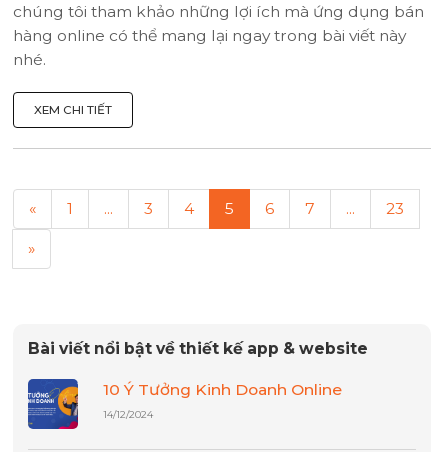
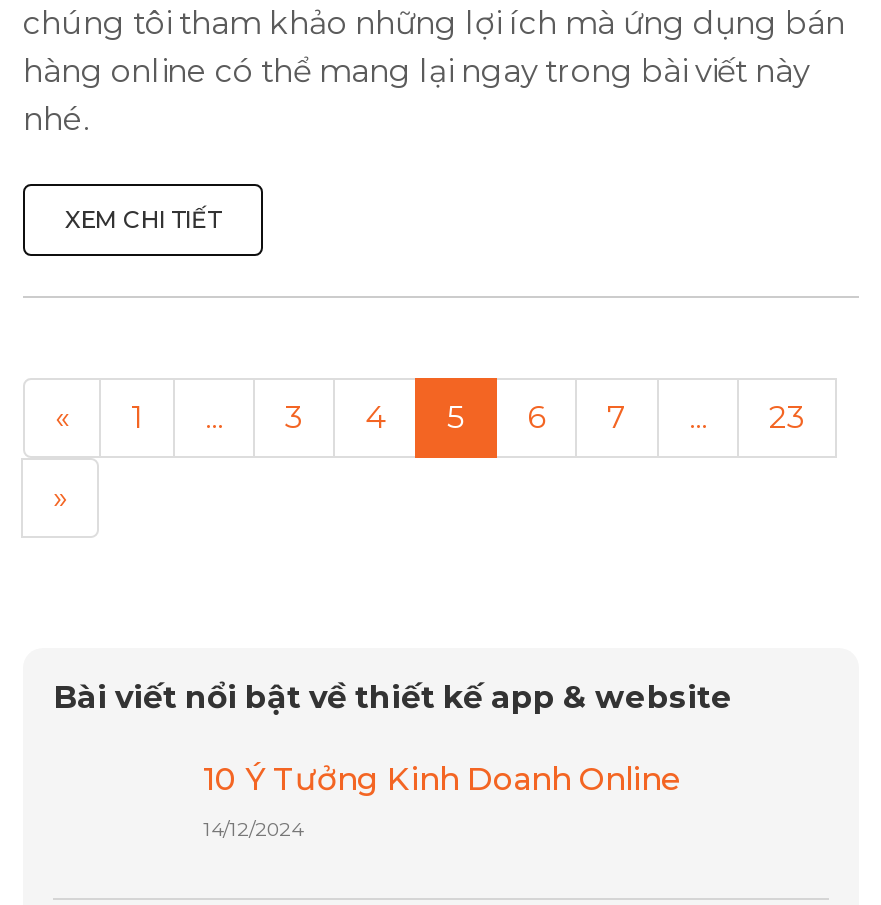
- [image]
